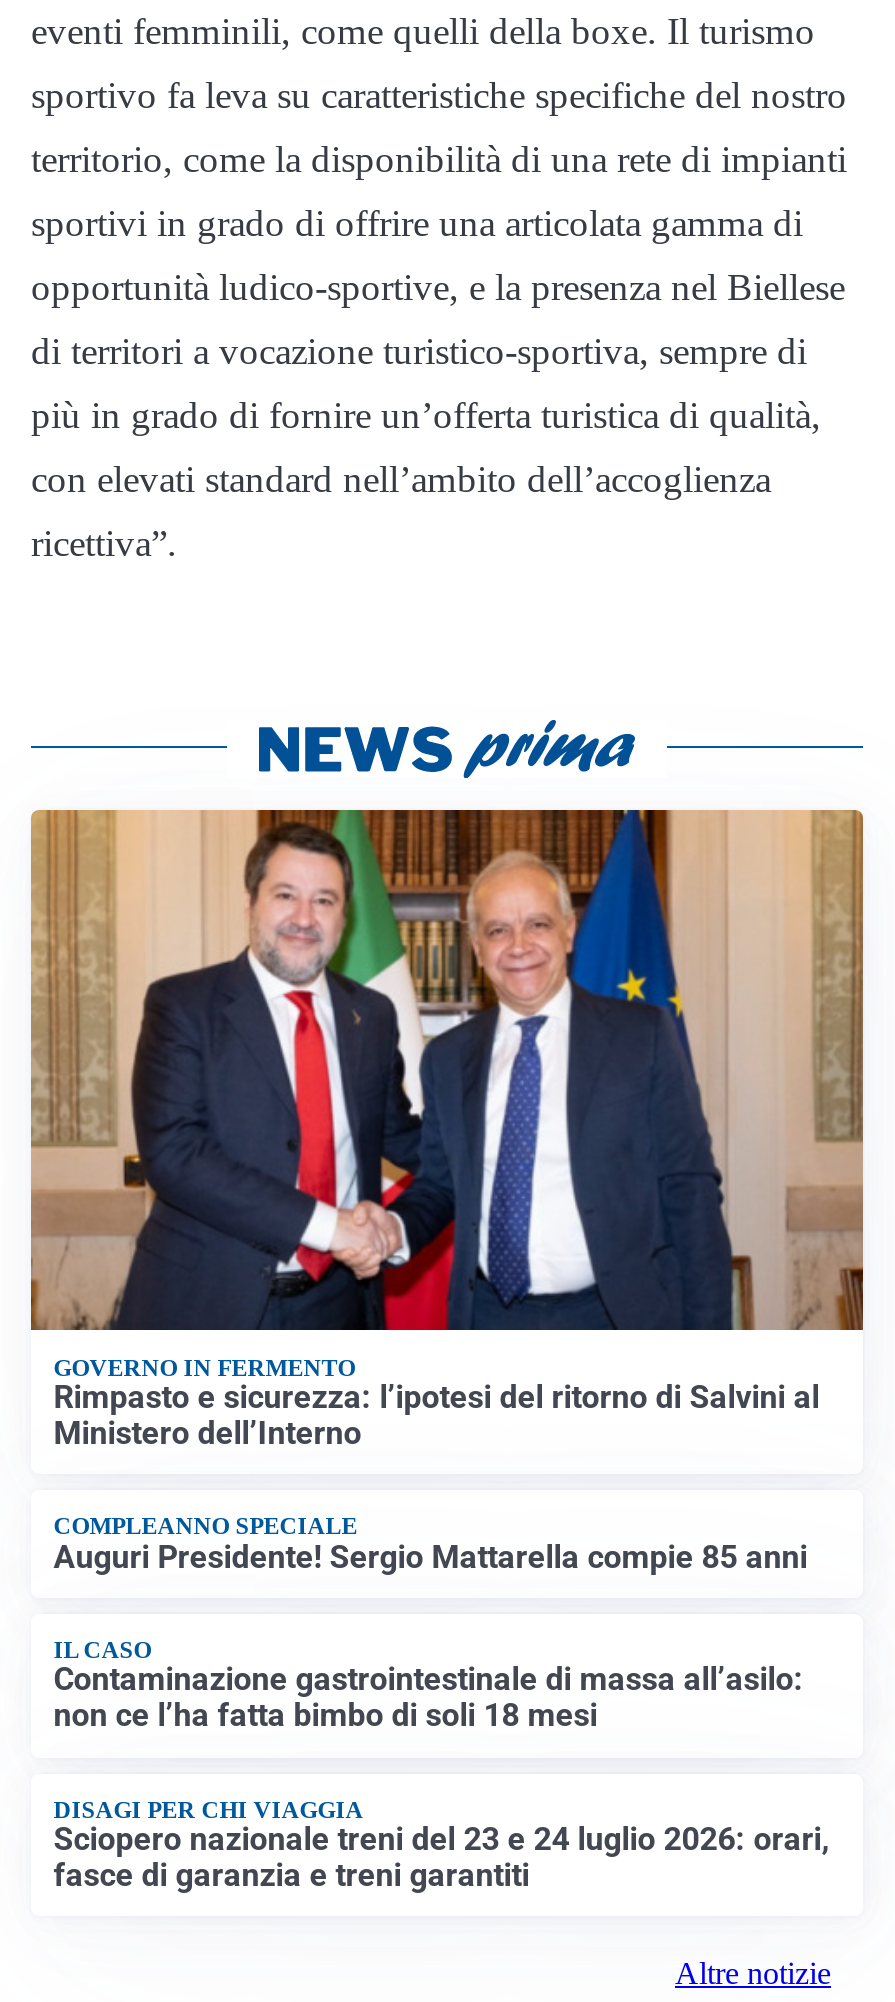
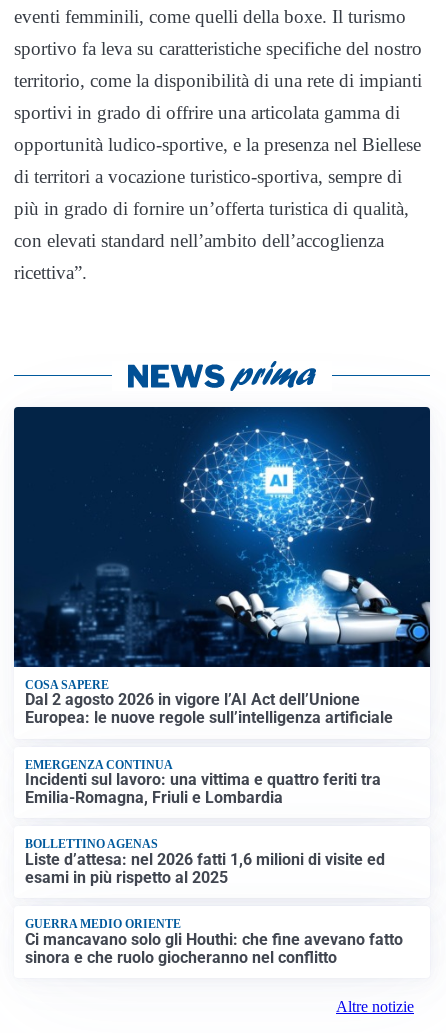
- [image]
- GOVERNO IN FERMENTO
- Rimpasto e sicurezza: l’ipotesi del ritorno di Salvini al
- Ministero dell’Interno
+ [image]
+ COSA SAPERE
+ Dal 2 agosto 2026 in vigore l’AI Act dell’Unione
+ Europea: le nuove regole sull’intelligenza artificiale

- COMPLEANNO SPECIALE
- Auguri Presidente! Sergio Mattarella compie 85 anni
+ EMERGENZA CONTINUA
+ Incidenti sul lavoro: una vittima e quattro feriti tra
+ Emilia-Romagna, Friuli e Lombardia

- IL CASO
- Contaminazione gastrointestinale di massa all’asilo:
- non ce l’ha fatta bimbo di soli 18 mesi
+ BOLLETTINO AGENAS
+ Liste d’attesa: nel 2026 fatti 1,6 milioni di visite ed
+ esami in più rispetto al 2025

- DISAGI PER CHI VIAGGIA
- Sciopero nazionale treni del 23 e 24 luglio 2026: orari,
- fasce di garanzia e treni garantiti
+ GUERRA MEDIO ORIENTE
+ Ci mancavano solo gli Houthi: che fine avevano fatto
+ sinora e che ruolo giocheranno nel conflitto
